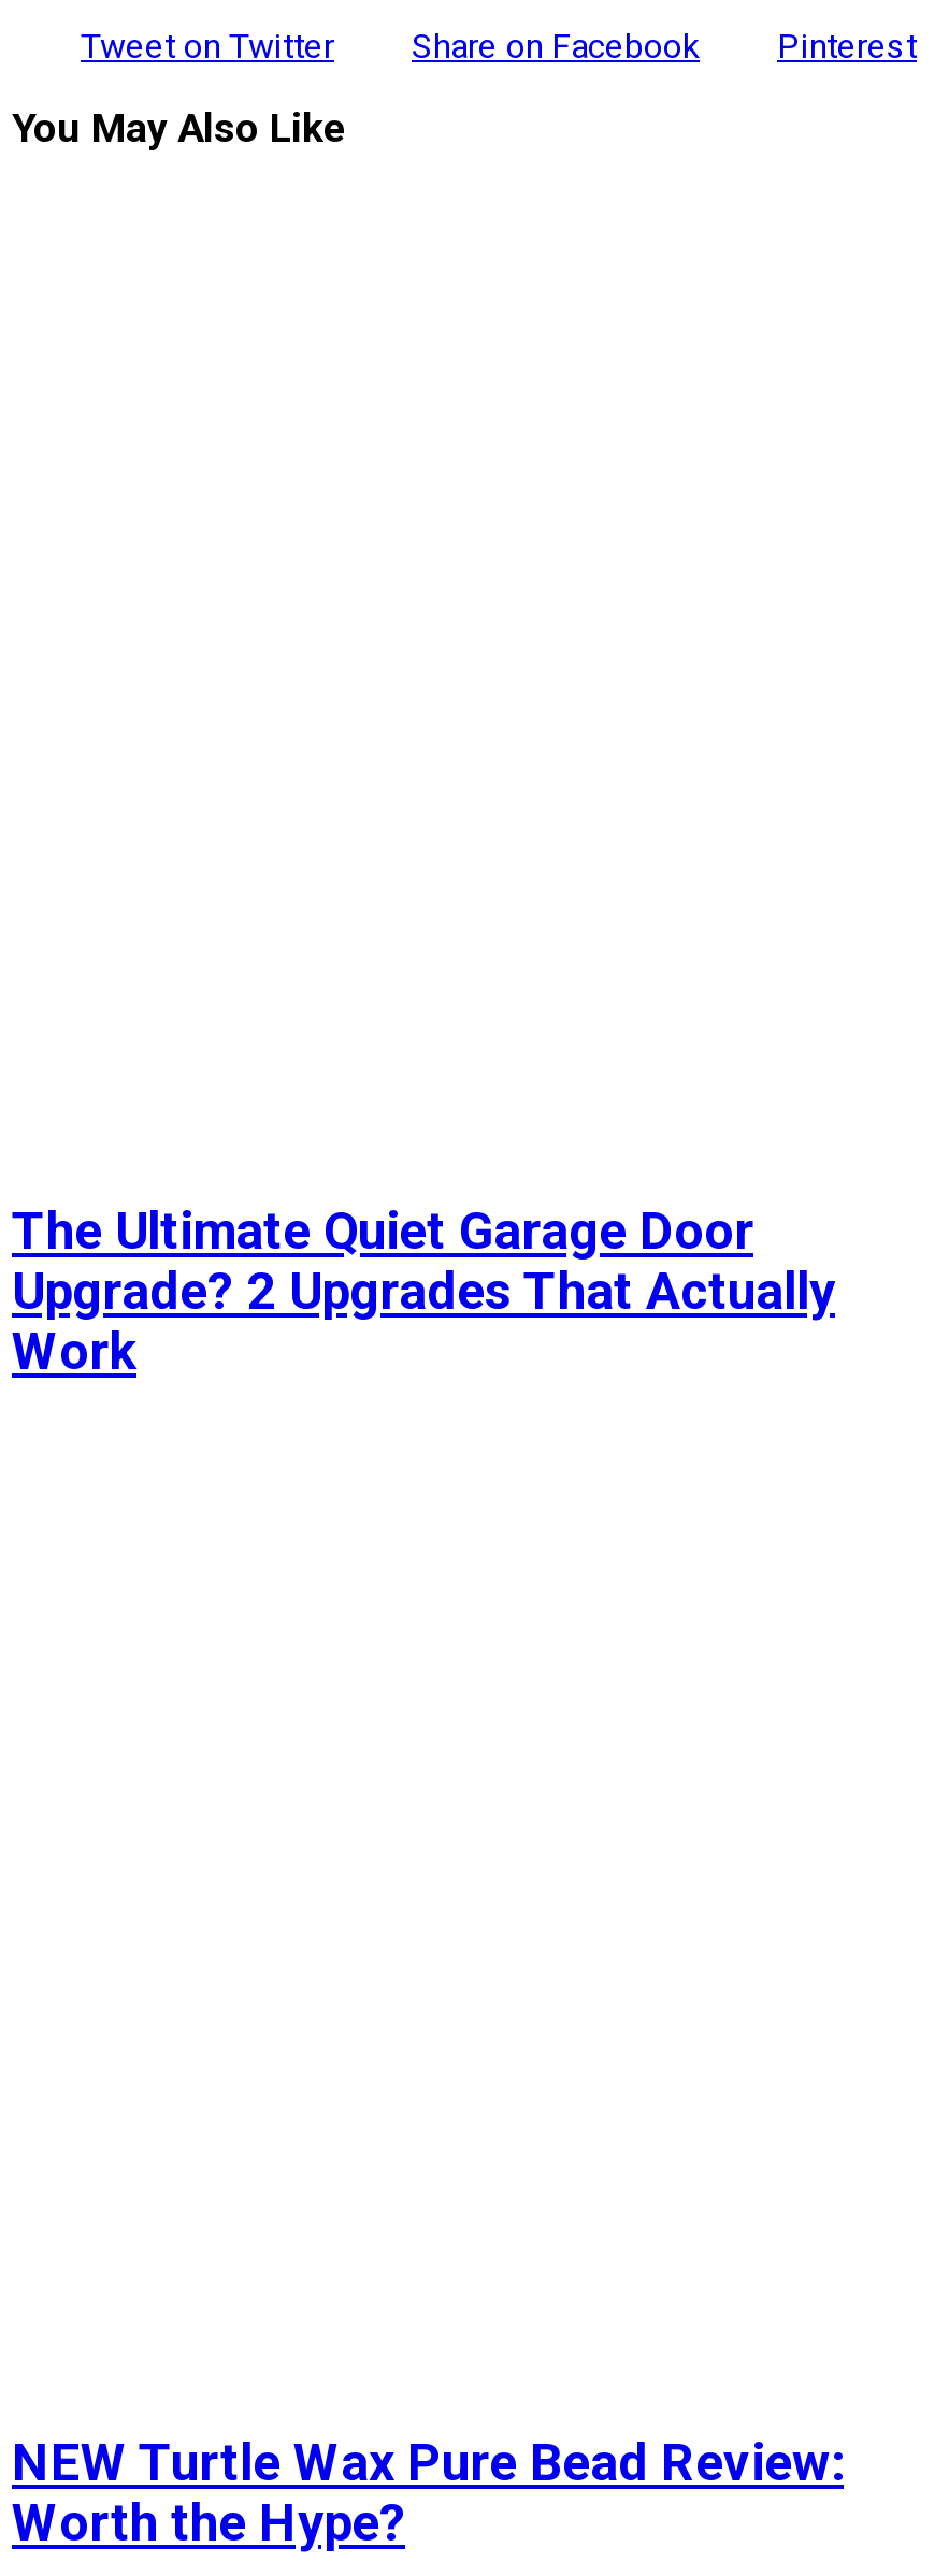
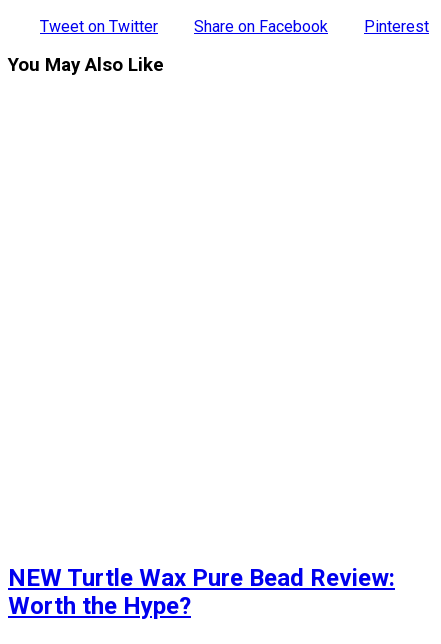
- The Ultimate Quiet Garage Door
- Upgrade? 2 Upgrades That Actually
- Work
